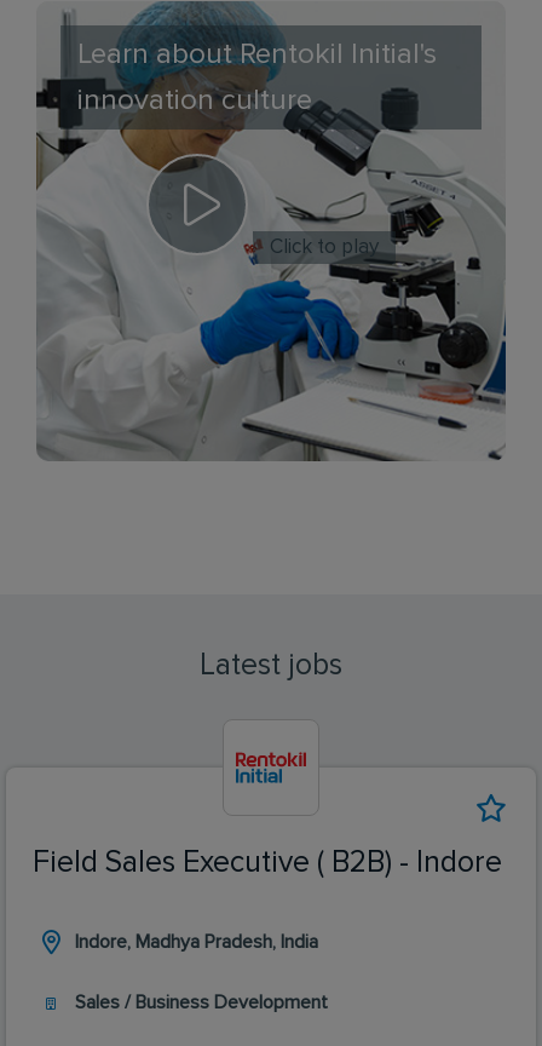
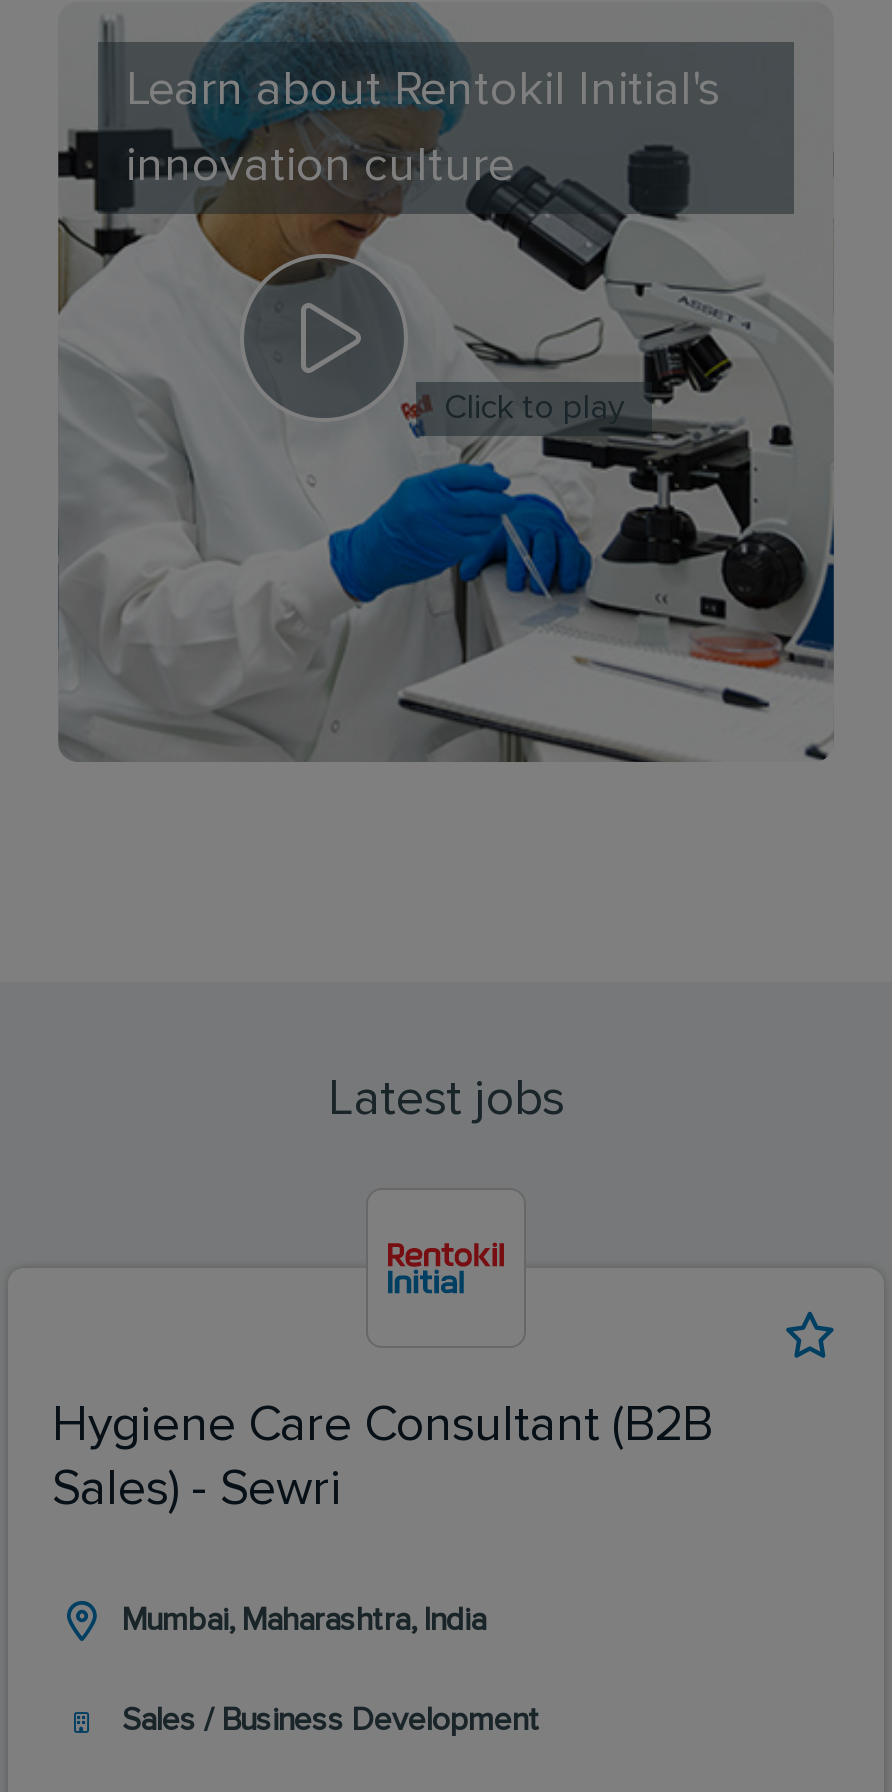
- Field Sales Executive ( B2B) - Indore
+ Hygiene Care Consultant (B2B
+ Sales) - Sewri

- Indore, Madhya Pradesh, India
+ Mumbai, Maharashtra, India
